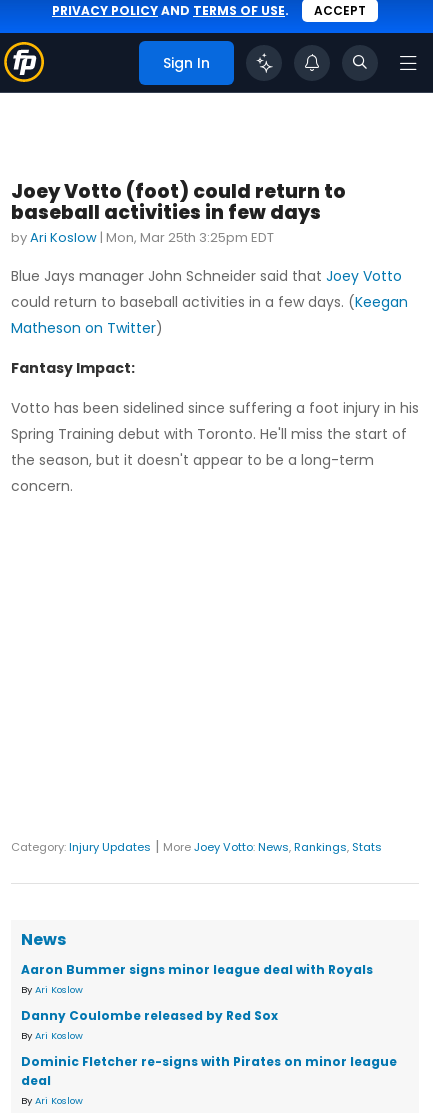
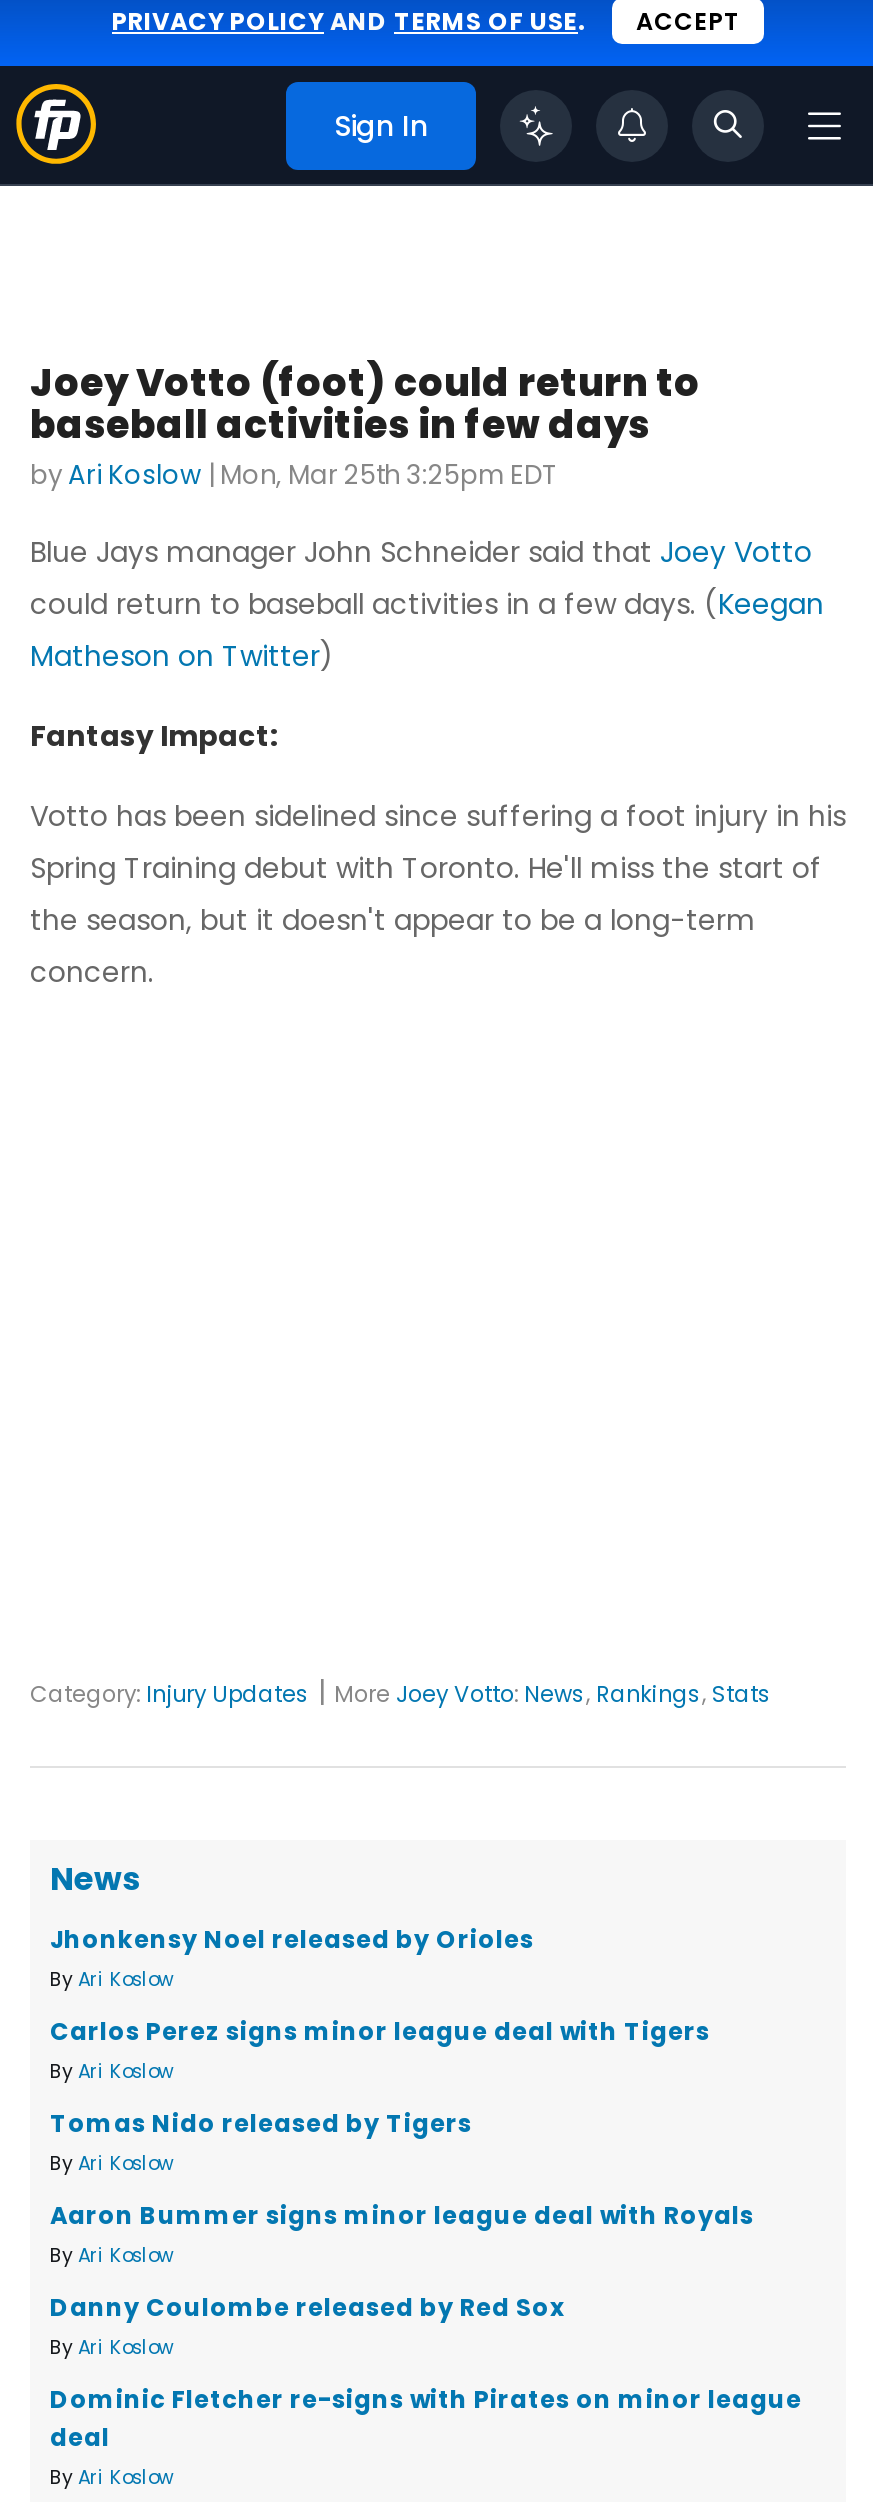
+ Jhonkensy Noel released by Orioles
+ By Ari Koslow
+ Carlos Perez signs minor league deal with Tigers
+ By Ari Koslow
+ Tomas Nido released by Tigers
+ By Ari Koslow
